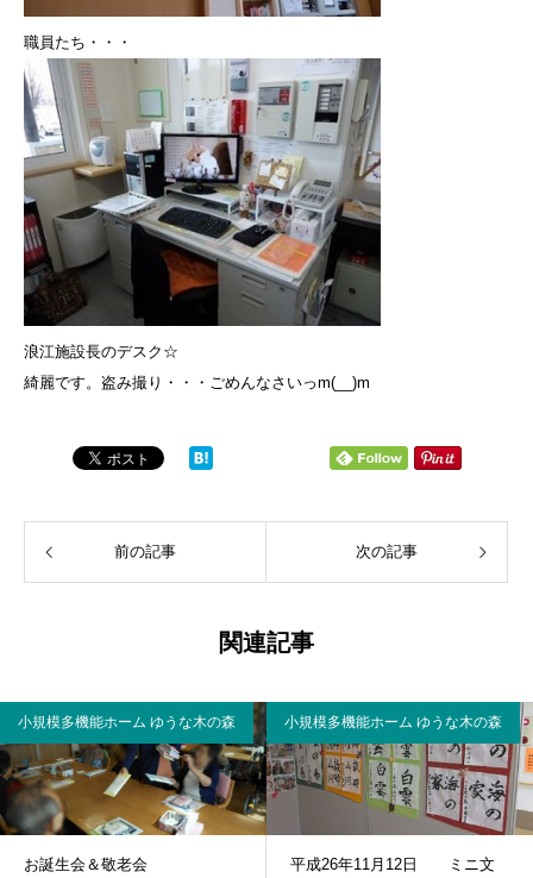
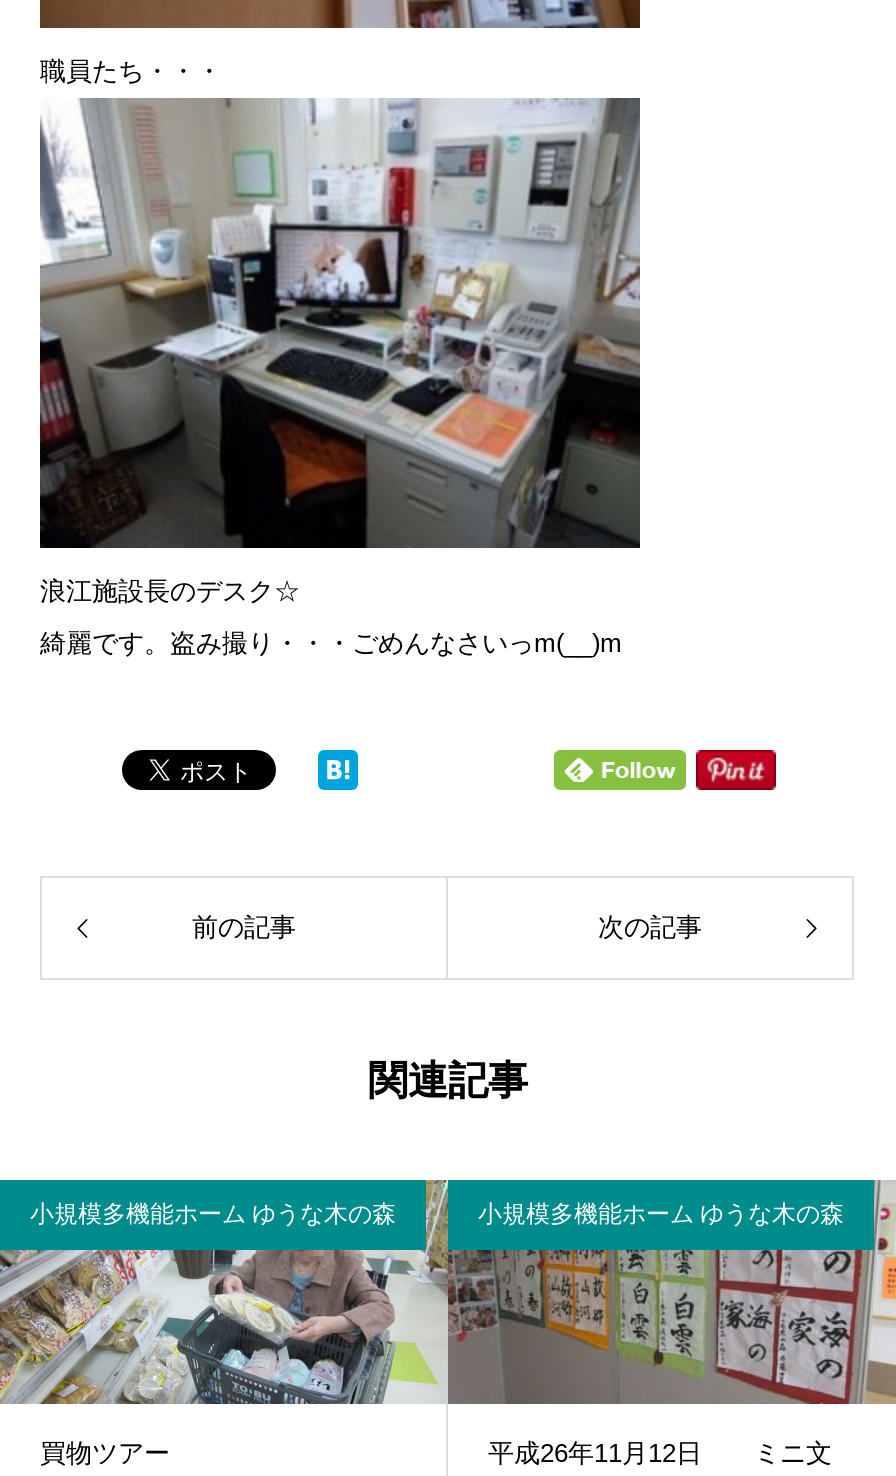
- [image]
- お誕生会＆敬老会
+ [image]
+ 買物ツアー
